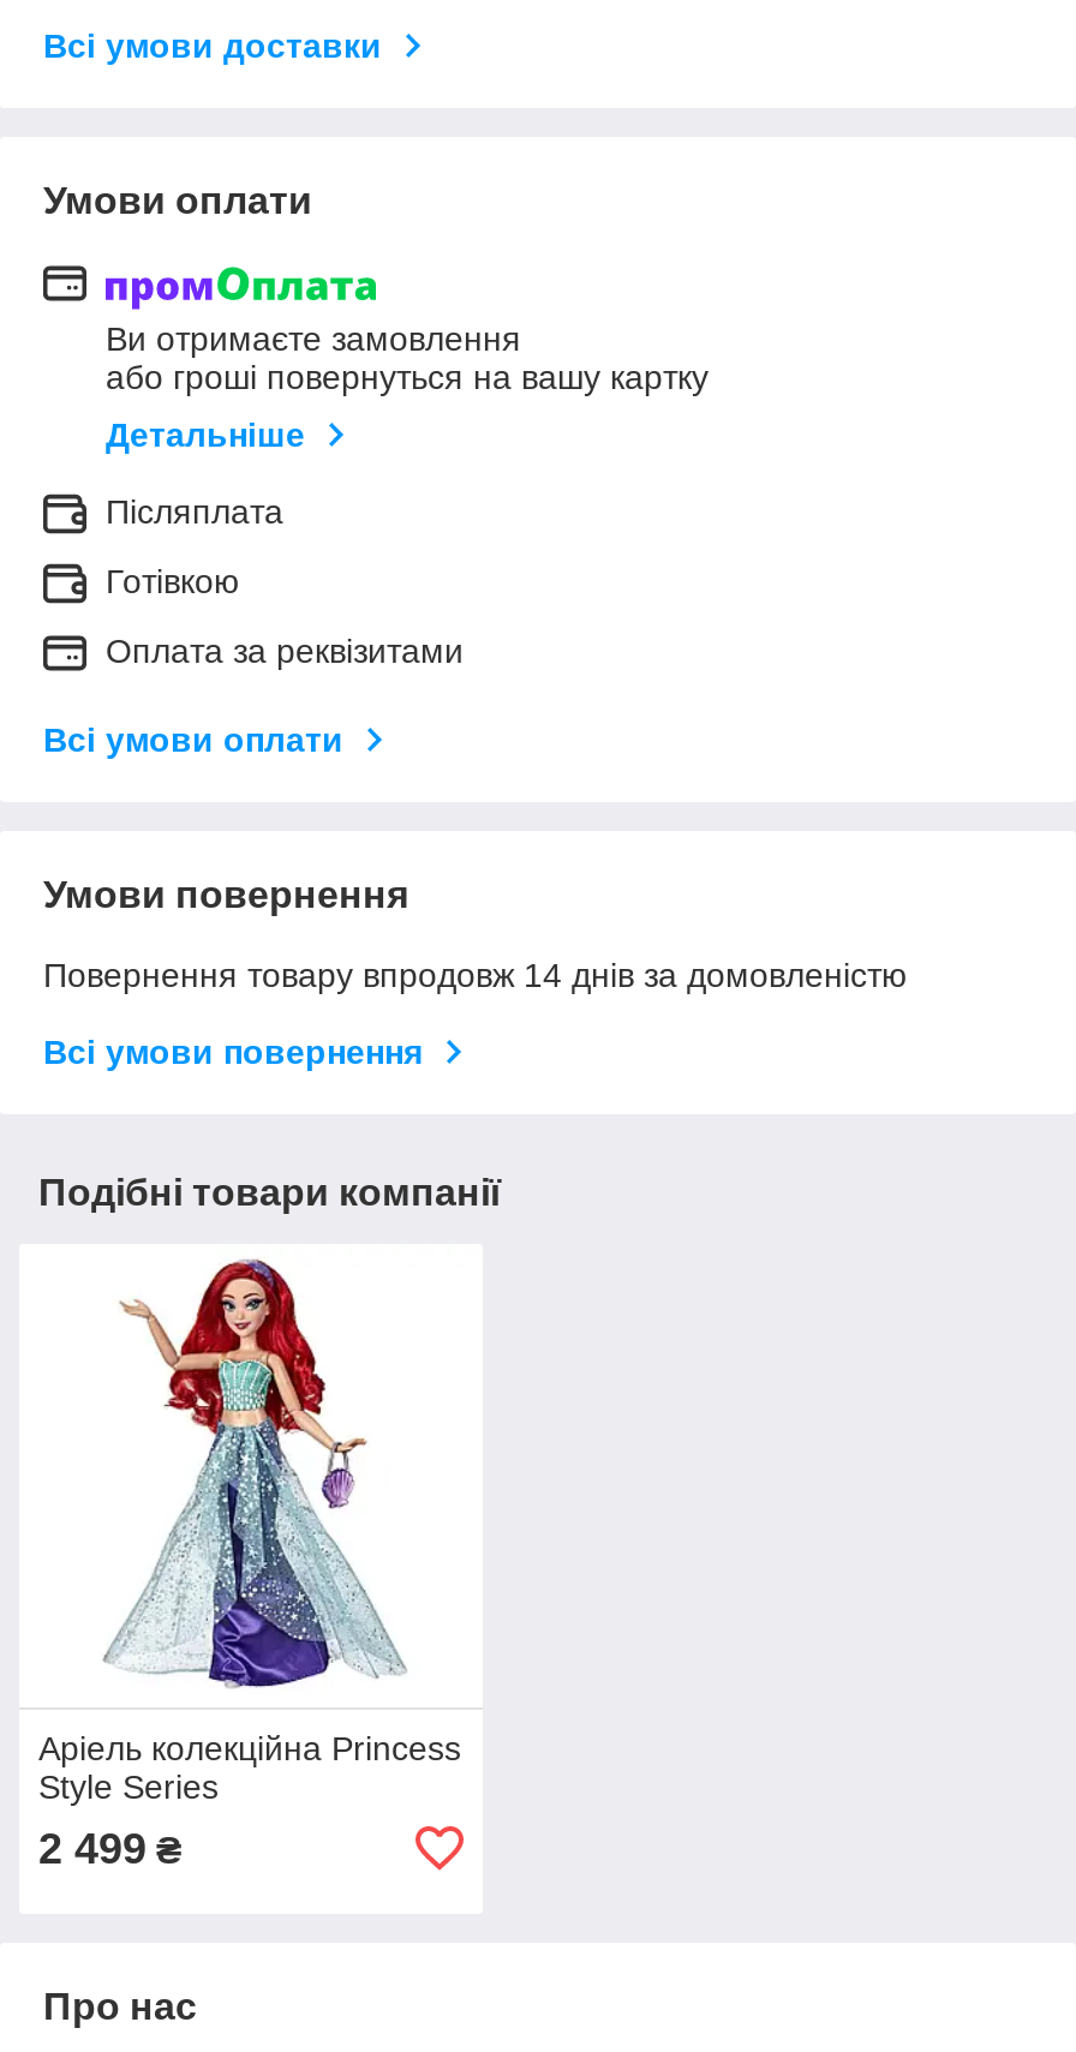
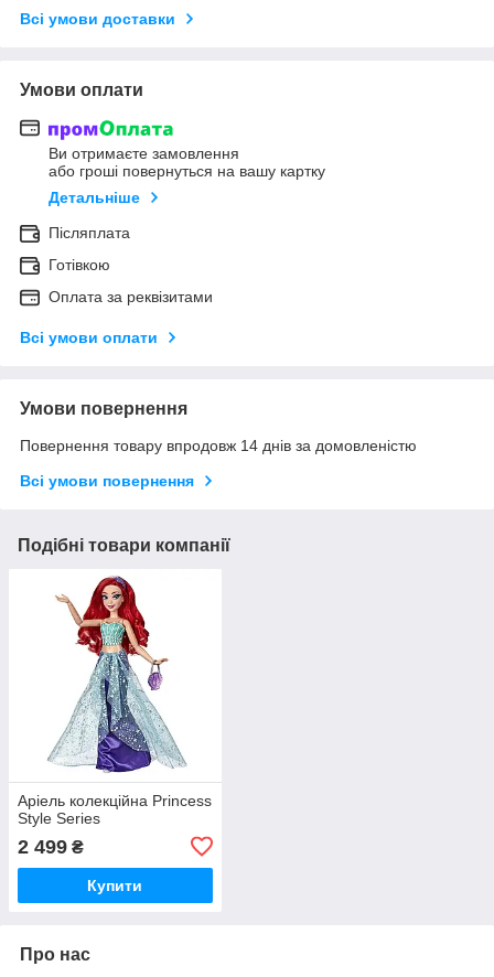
+ Купити
